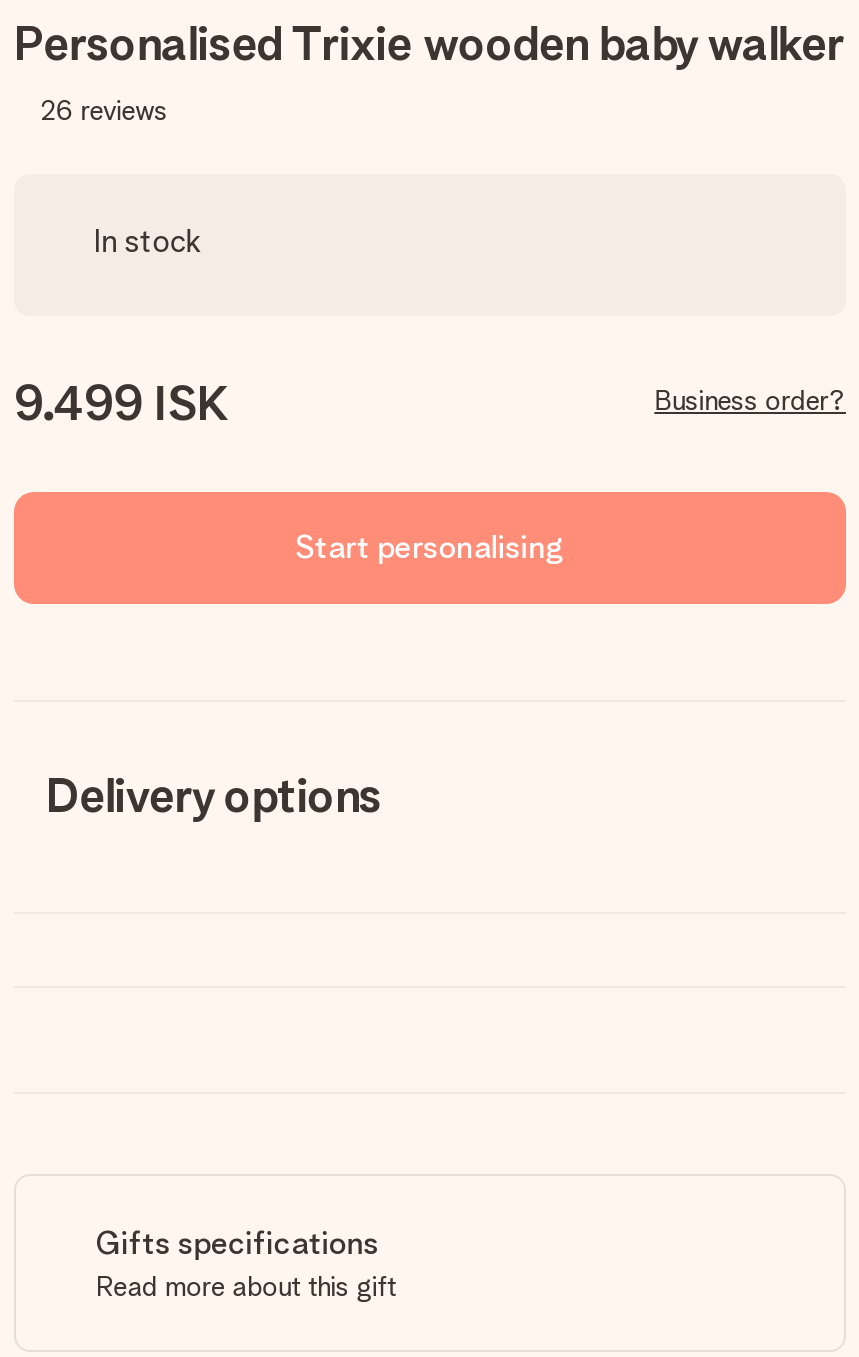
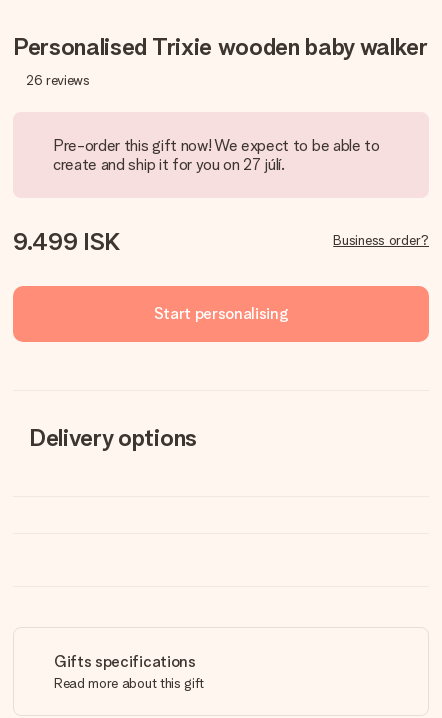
- In stock
+ Pre-order this gift now! We expect to be able to
+ create and ship it for you on 27 júlí.
